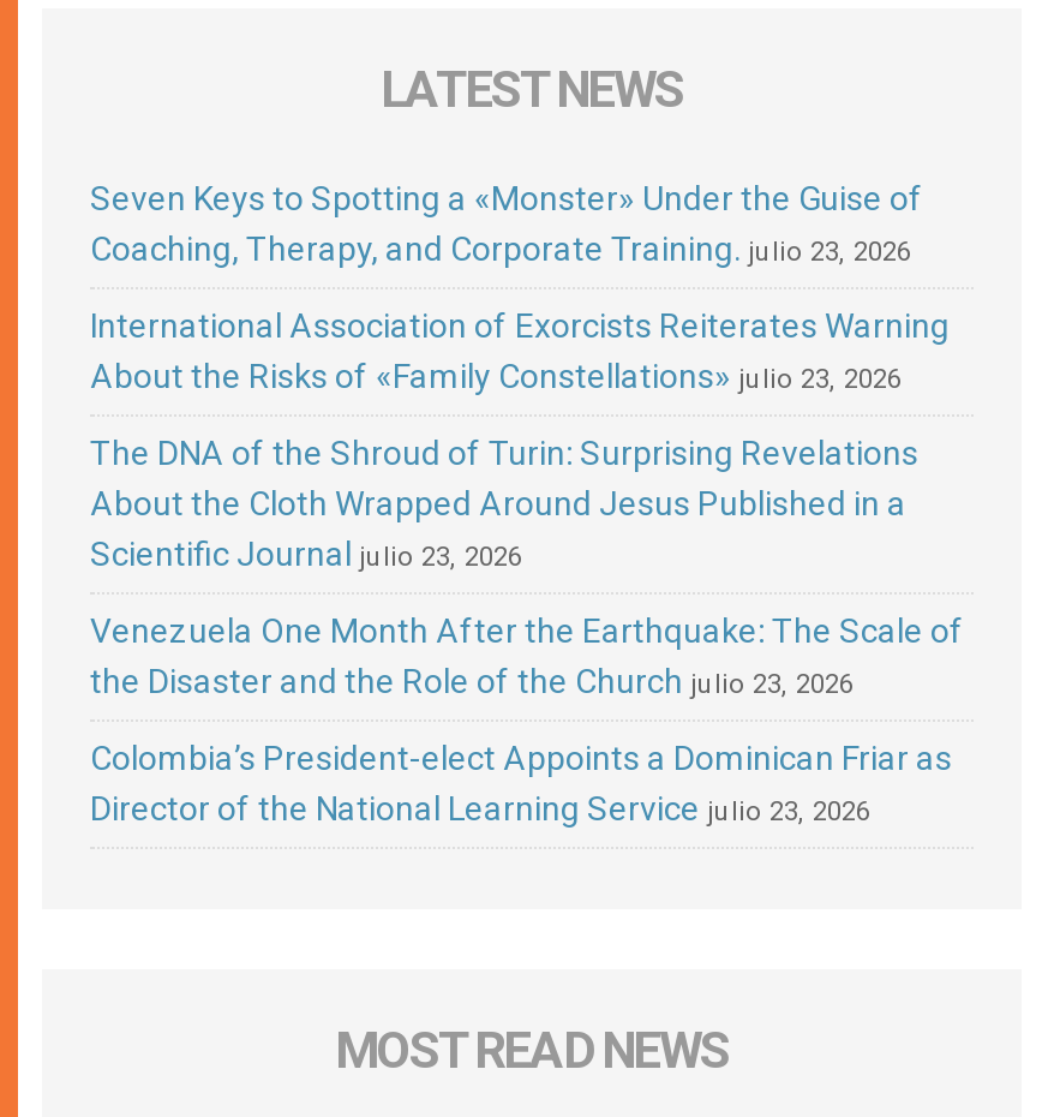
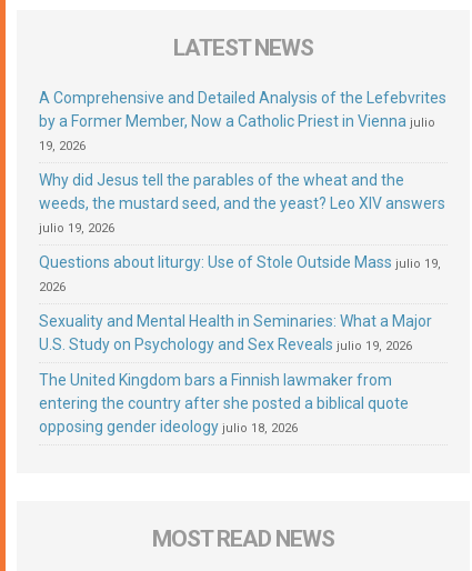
- Seven Keys to Spotting a «Monster» Under the Guise of
- Coaching, Therapy, and Corporate Training. julio 23, 2026
- International Association of Exorcists Reiterates Warning
- About the Risks of «Family Constellations» julio 23, 2026
- The DNA of the Shroud of Turin: Surprising Revelations
- About the Cloth Wrapped Around Jesus Published in a
- Scientific Journal julio 23, 2026
- Venezuela One Month After the Earthquake: The Scale of
- the Disaster and the Role of the Church julio 23, 2026
- Colombia’s President-elect Appoints a Dominican Friar as
- Director of the National Learning Service julio 23, 2026
+ A Comprehensive and Detailed Analysis of the Lefebvrites
+ by a Former Member, Now a Catholic Priest in Vienna julio
+ 19, 2026
+ Why did Jesus tell the parables of the wheat and the
+ weeds, the mustard seed, and the yeast? Leo XIV answers
+ julio 19, 2026
+ Questions about liturgy: Use of Stole Outside Mass julio 19,
+ 2026
+ Sexuality and Mental Health in Seminaries: What a Major
+ U.S. Study on Psychology and Sex Reveals julio 19, 2026
+ The United Kingdom bars a Finnish lawmaker from
+ entering the country after she posted a biblical quote
+ opposing gender ideology julio 18, 2026
